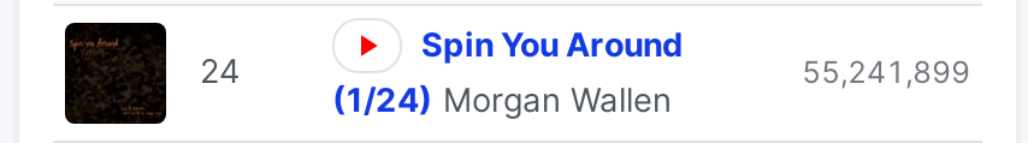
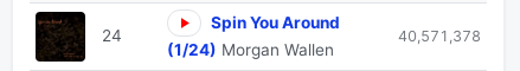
- 55,241,899
+ 40,571,378
